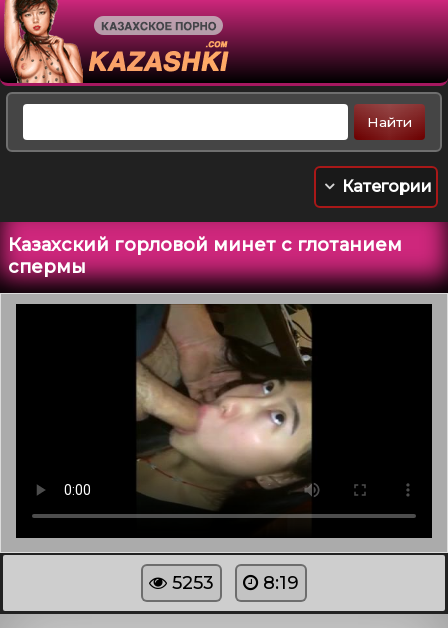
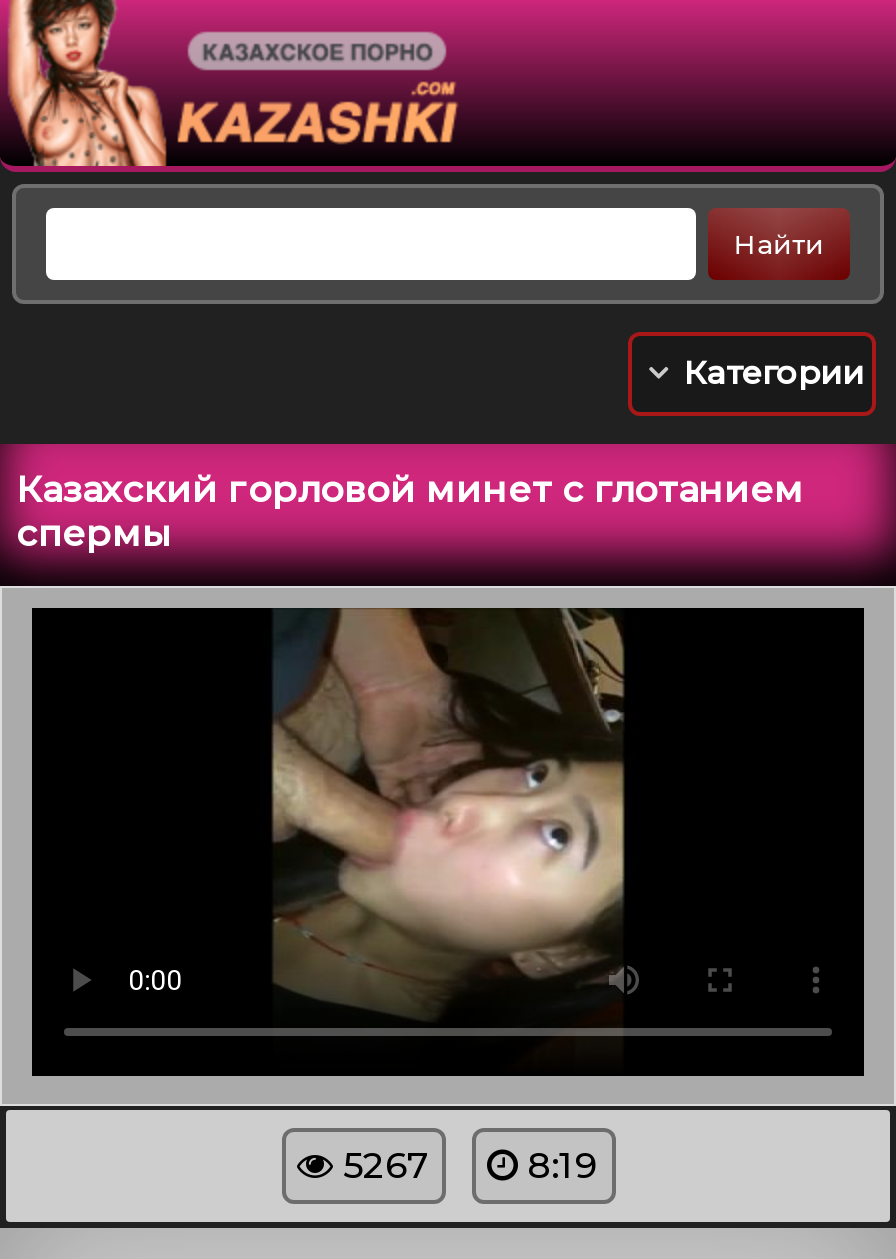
- 5253 8:19
+ 5267 8:19
